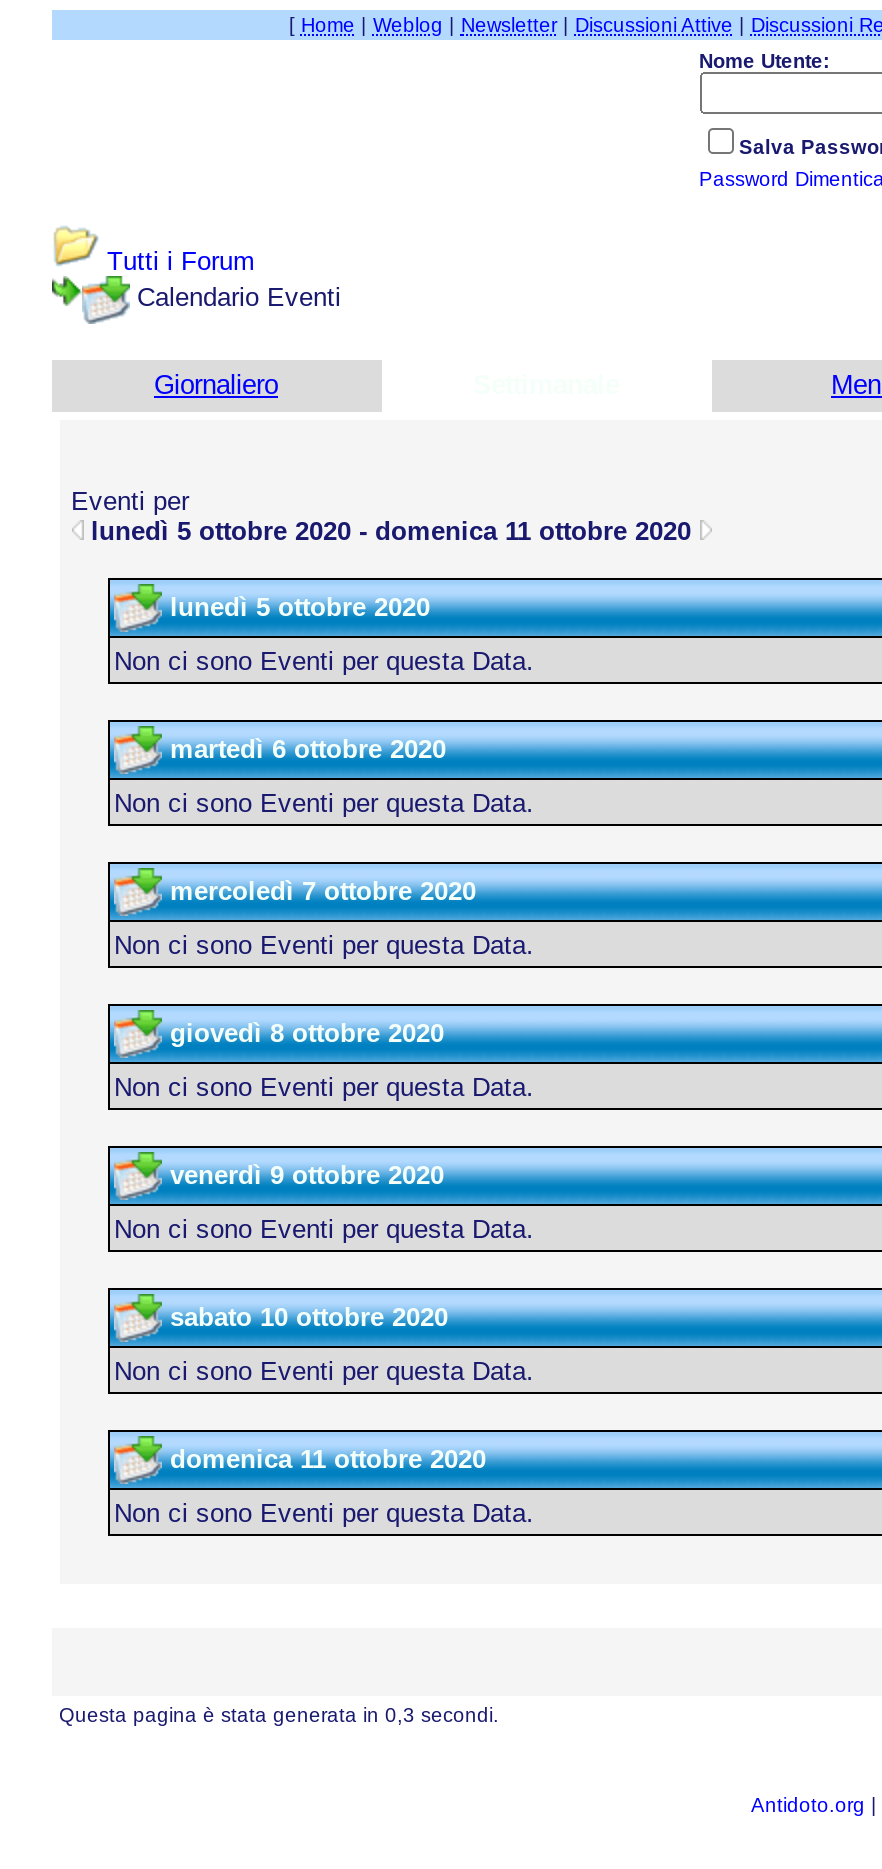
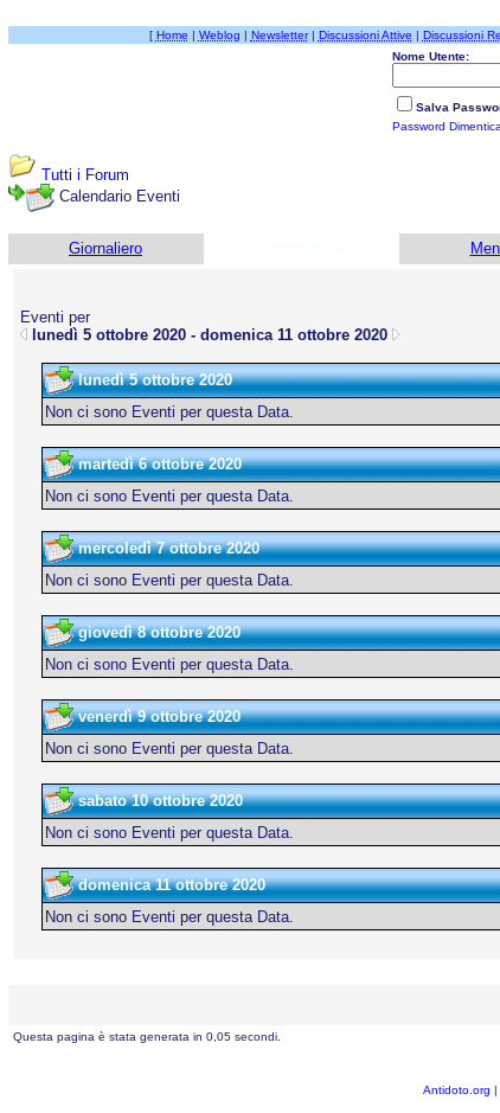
- Questa pagina è stata generata in 0,3 secondi.
+ Questa pagina è stata generata in 0,05 secondi.
